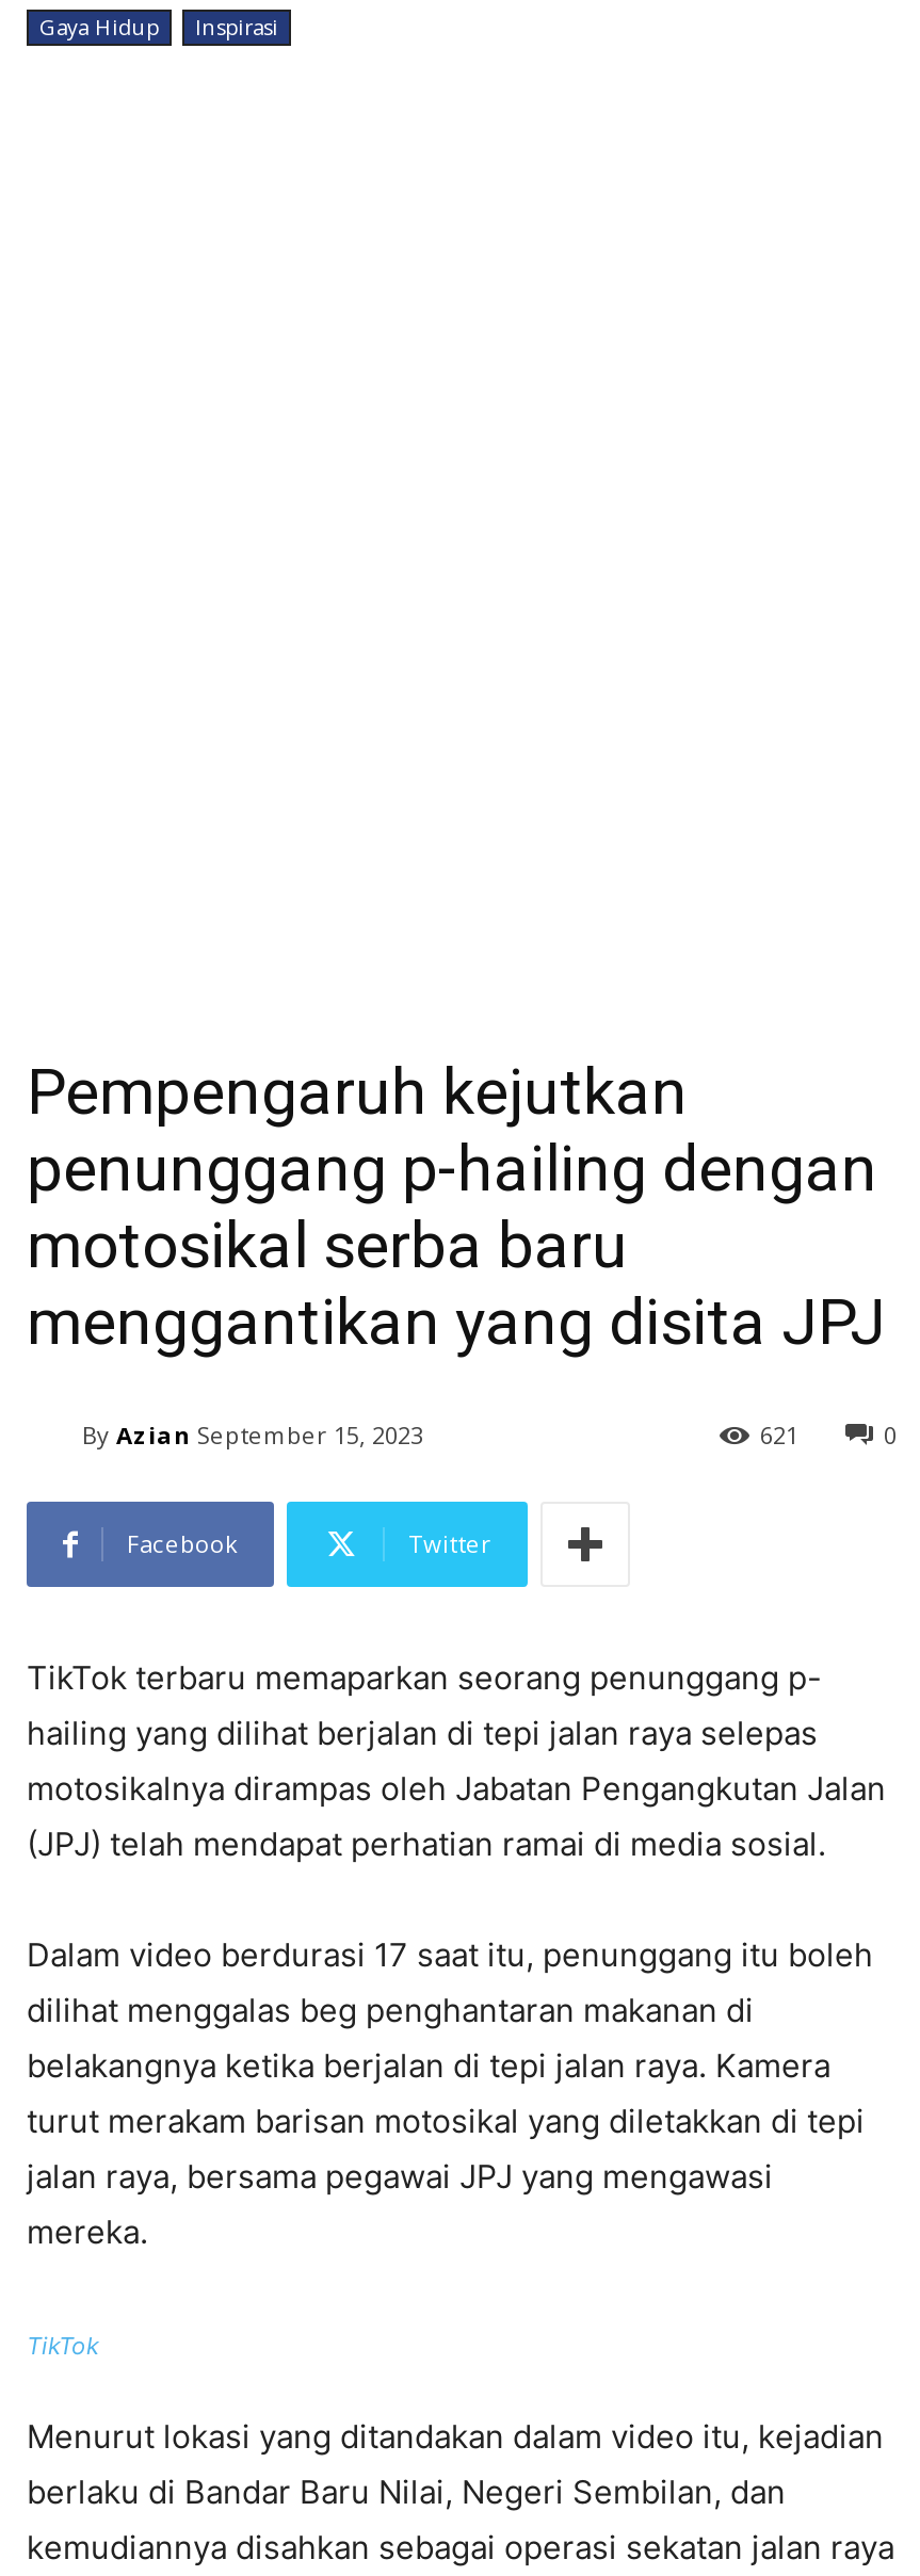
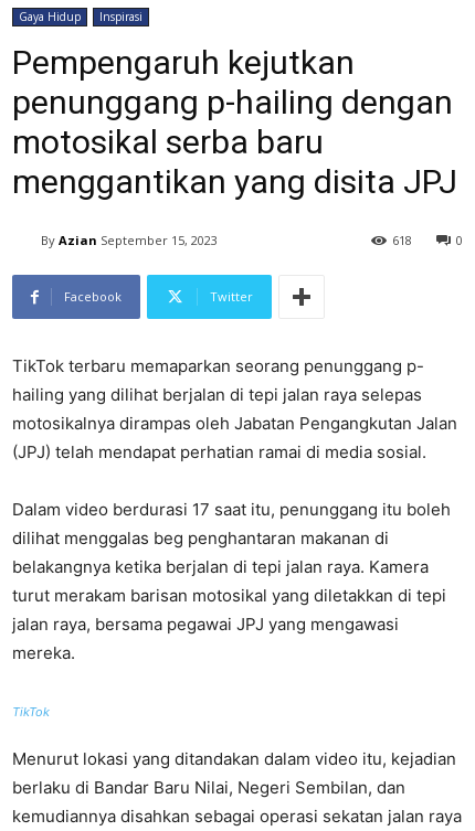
- 621
+ 618
